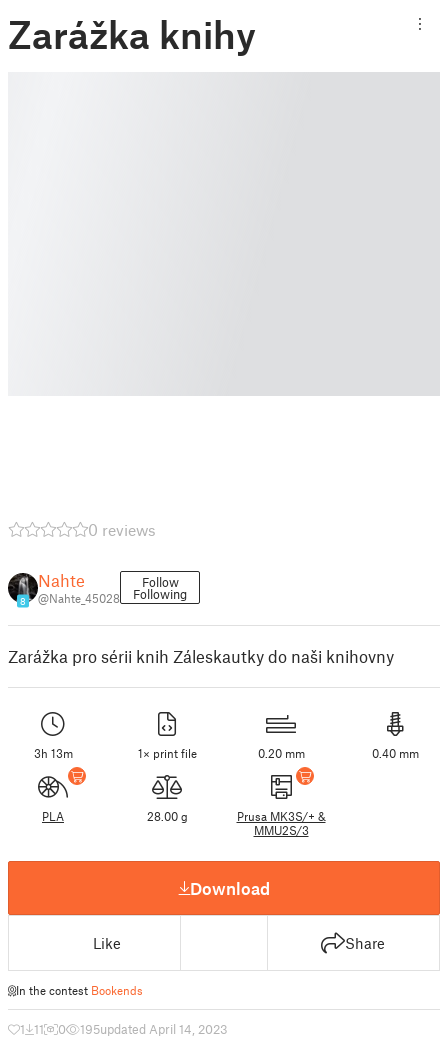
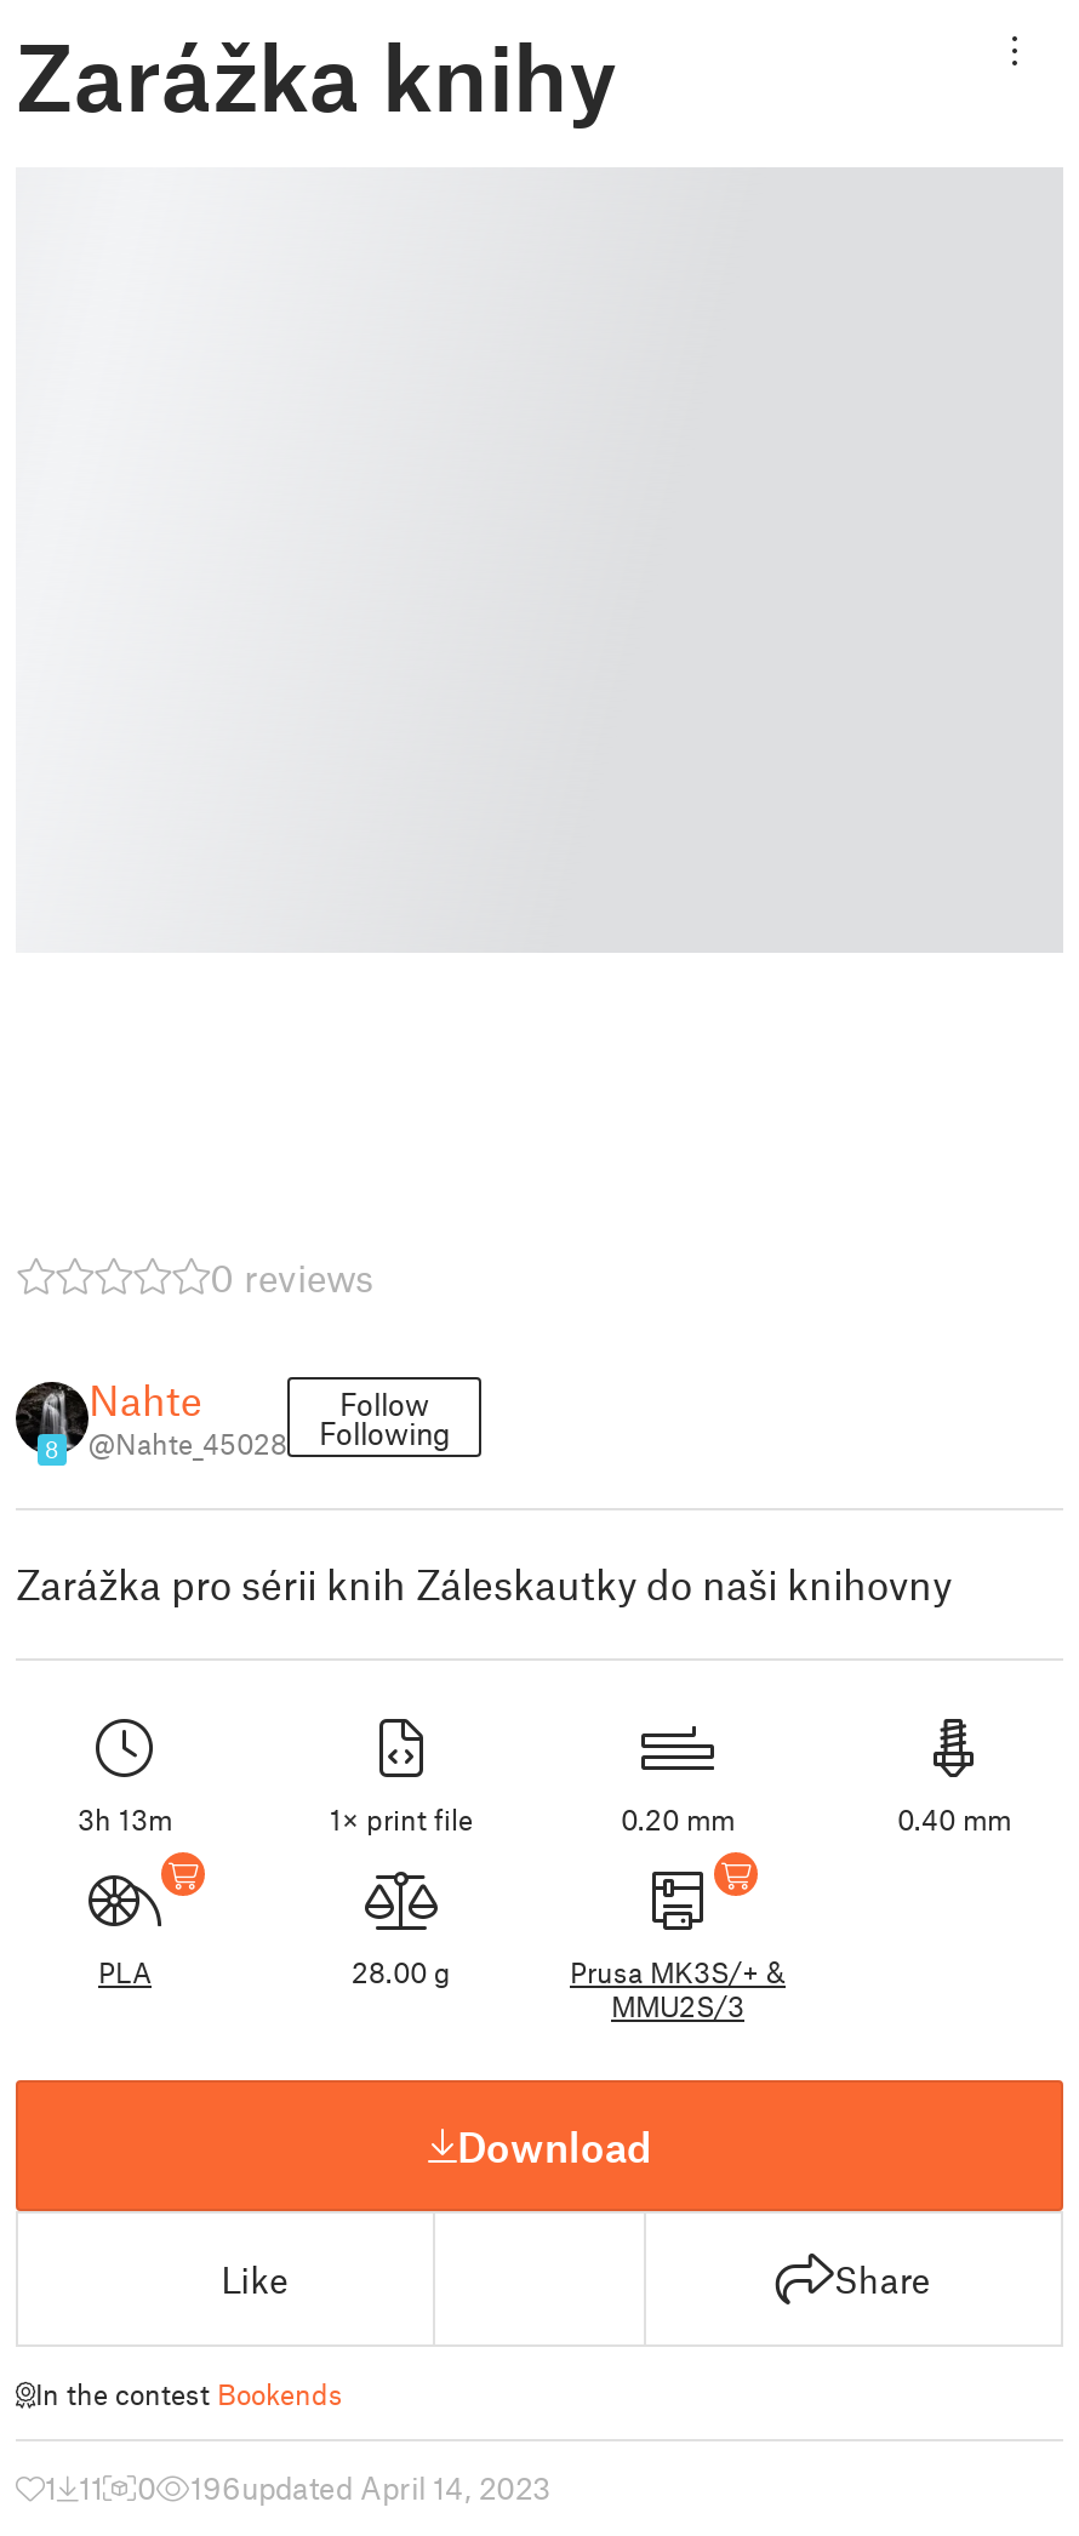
- 195updated April 14, 2023
+ 196updated April 14, 2023
